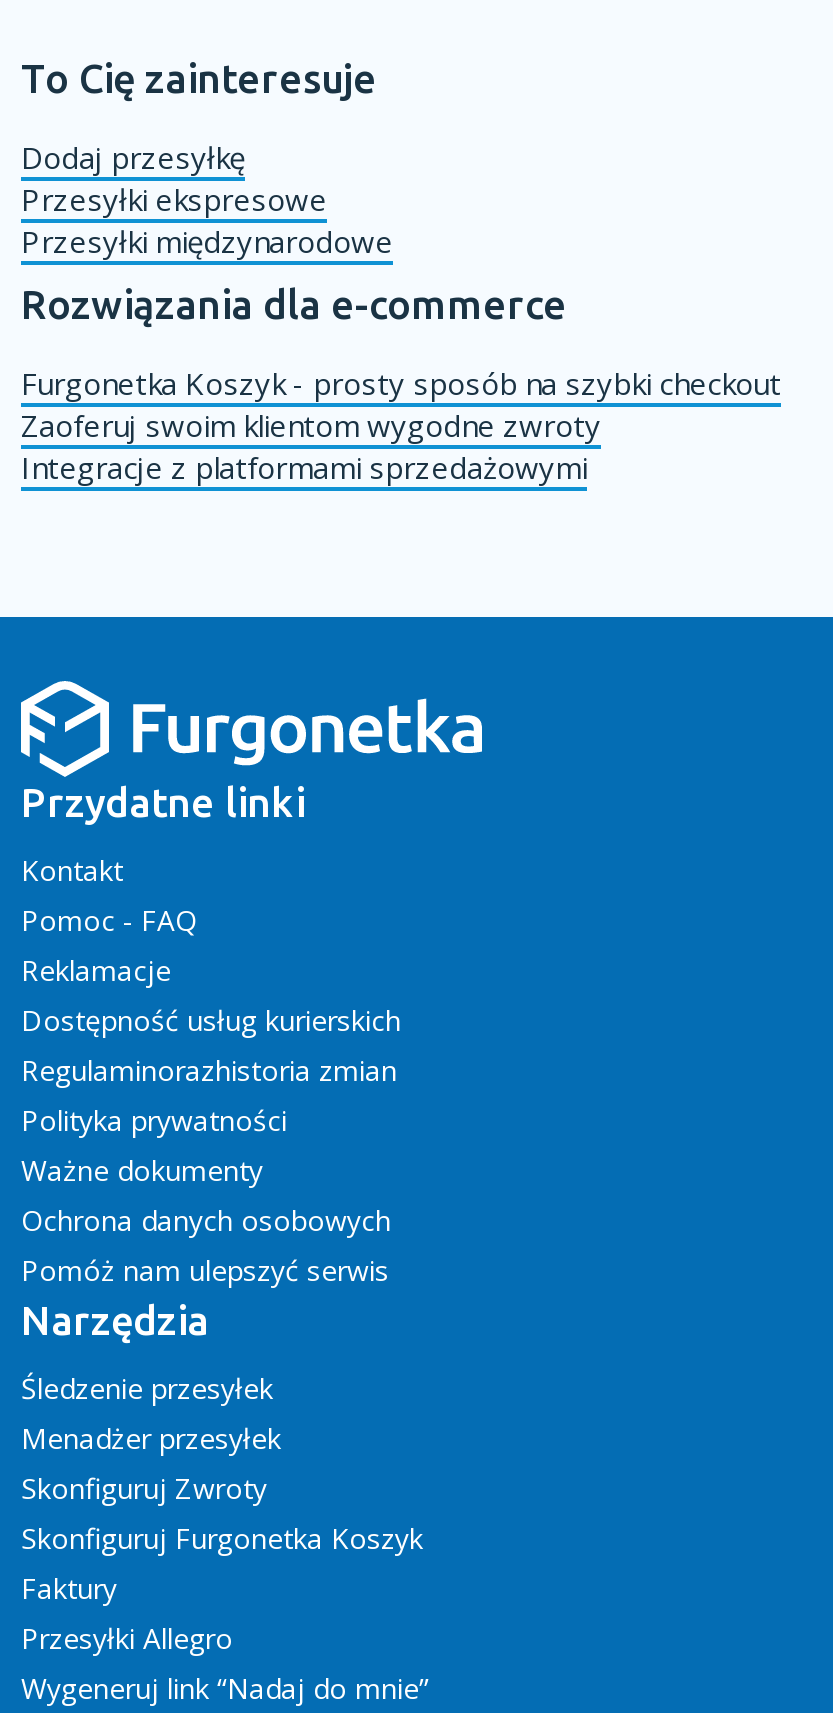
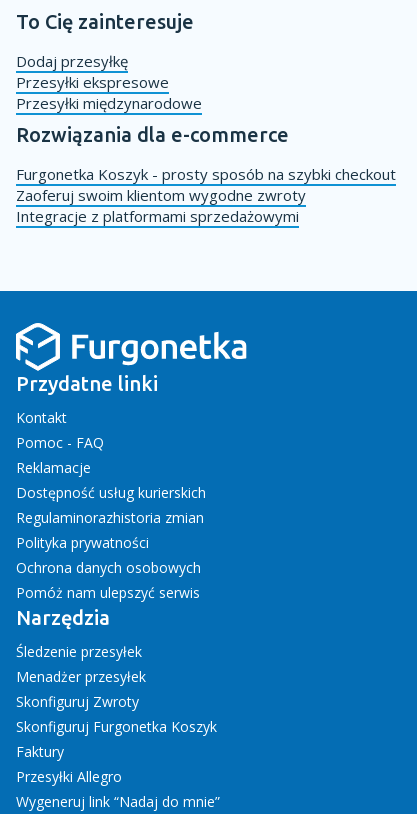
- Ważne dokumenty
